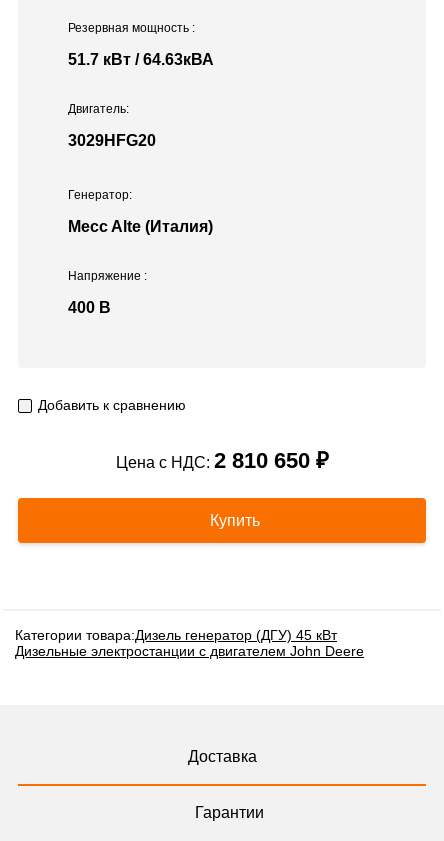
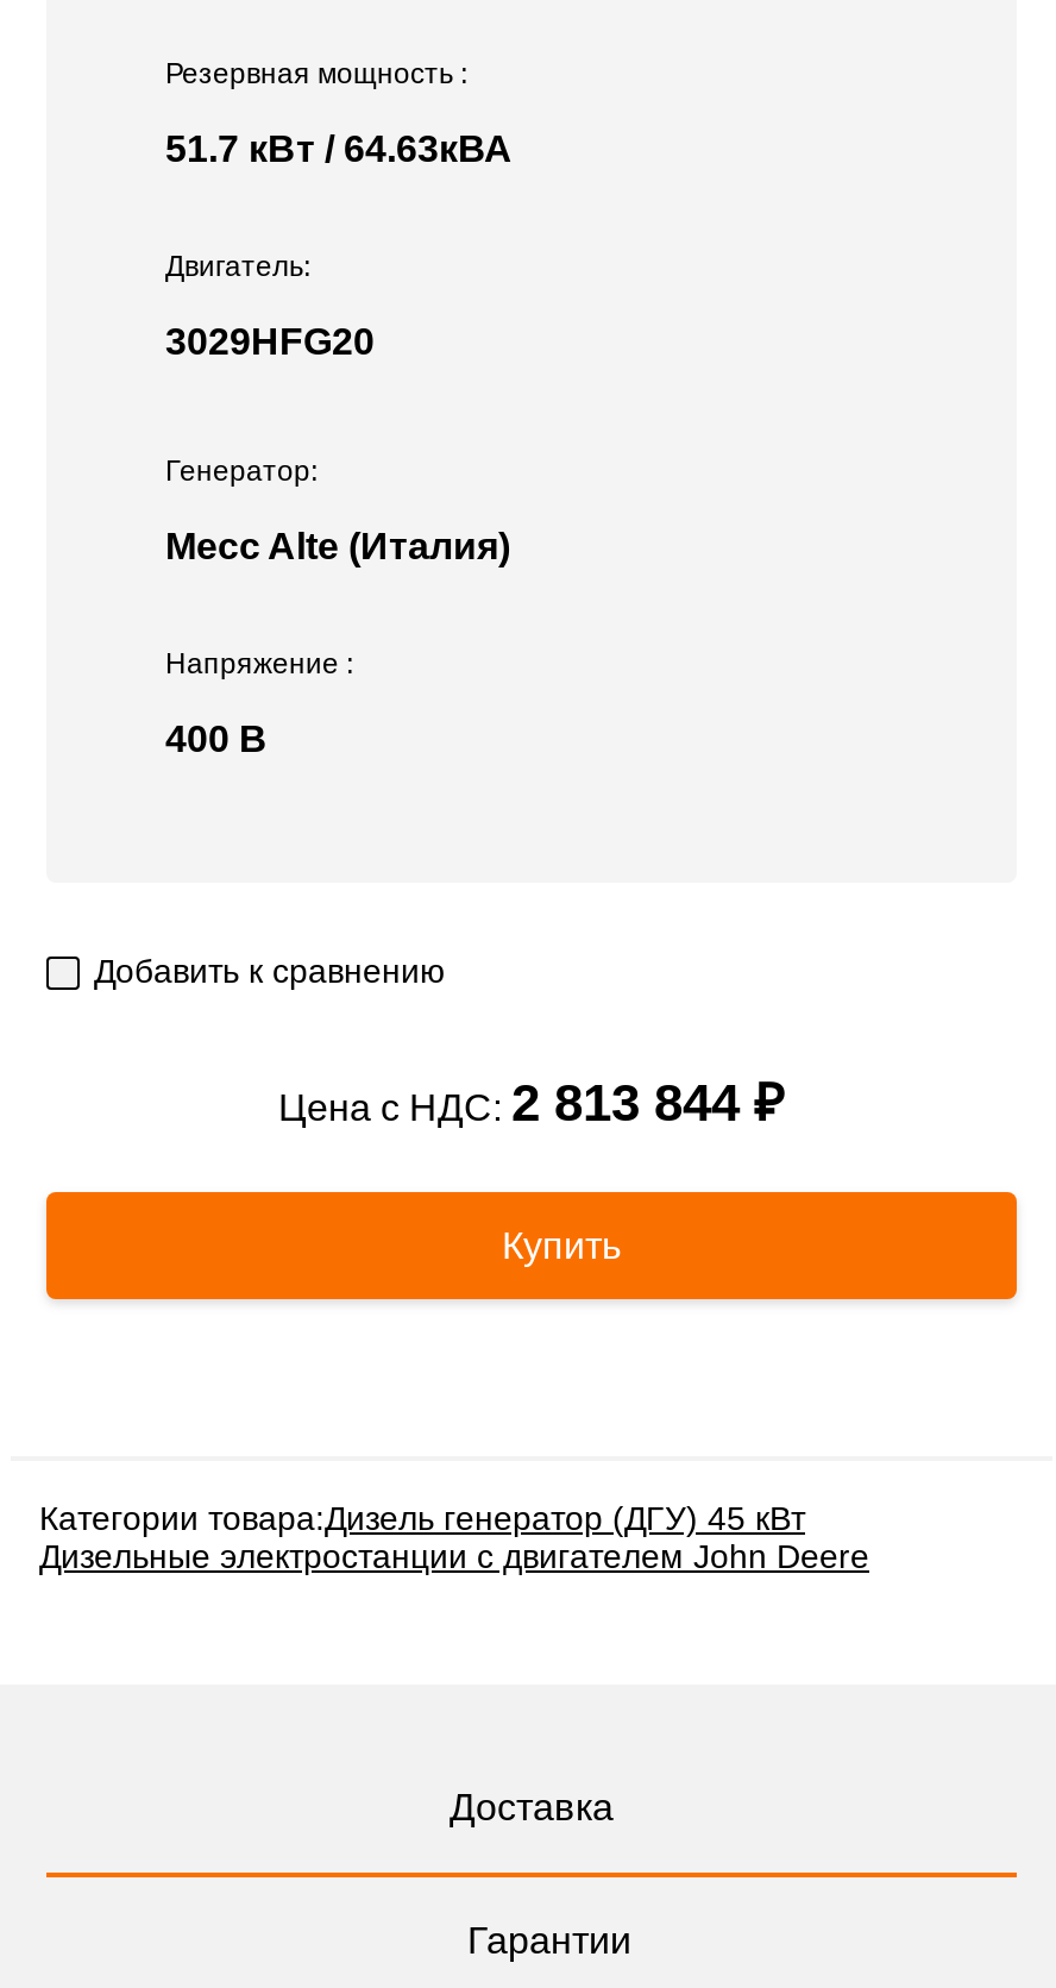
- Цена с НДС: 2 810 650 ₽
+ Цена с НДС: 2 813 844 ₽
